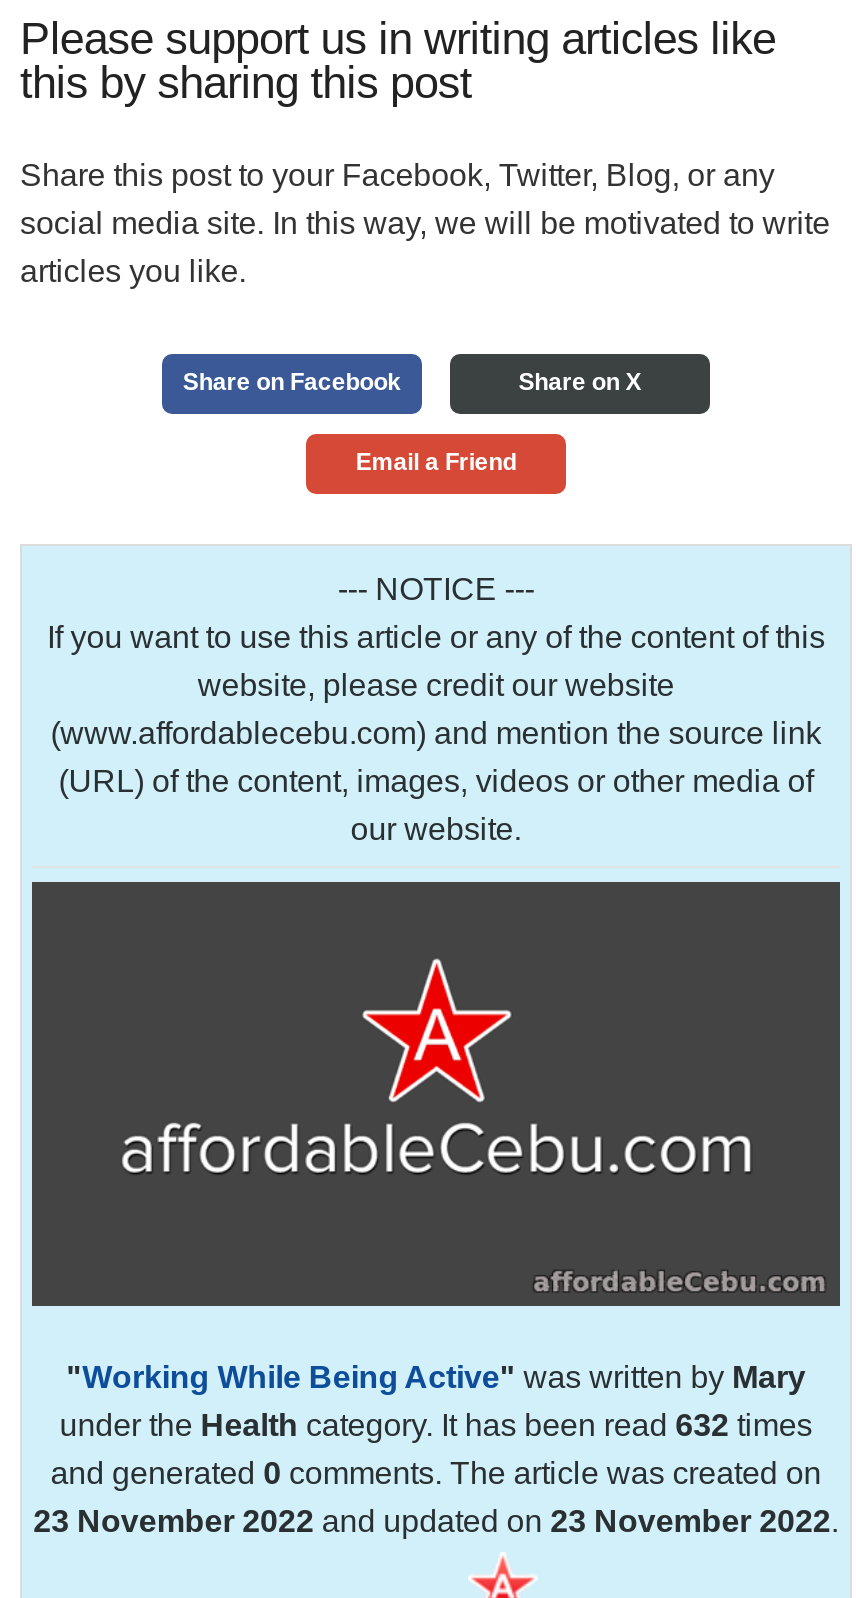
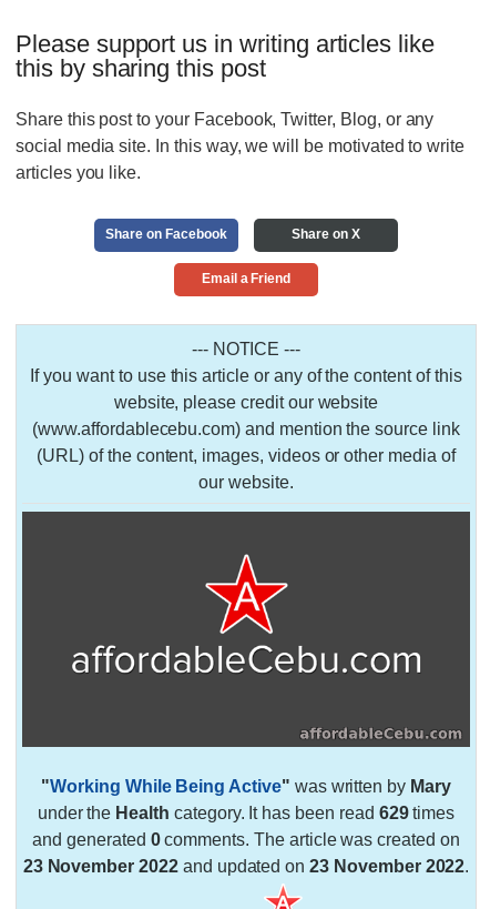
- under the Health category. It has been read 632 times
+ under the Health category. It has been read 629 times
